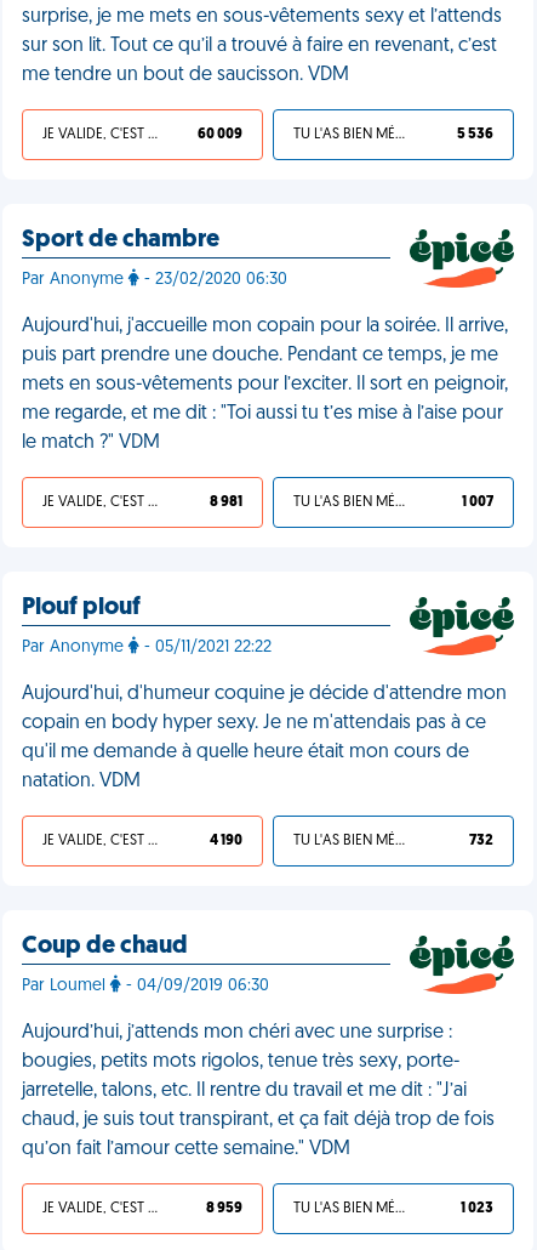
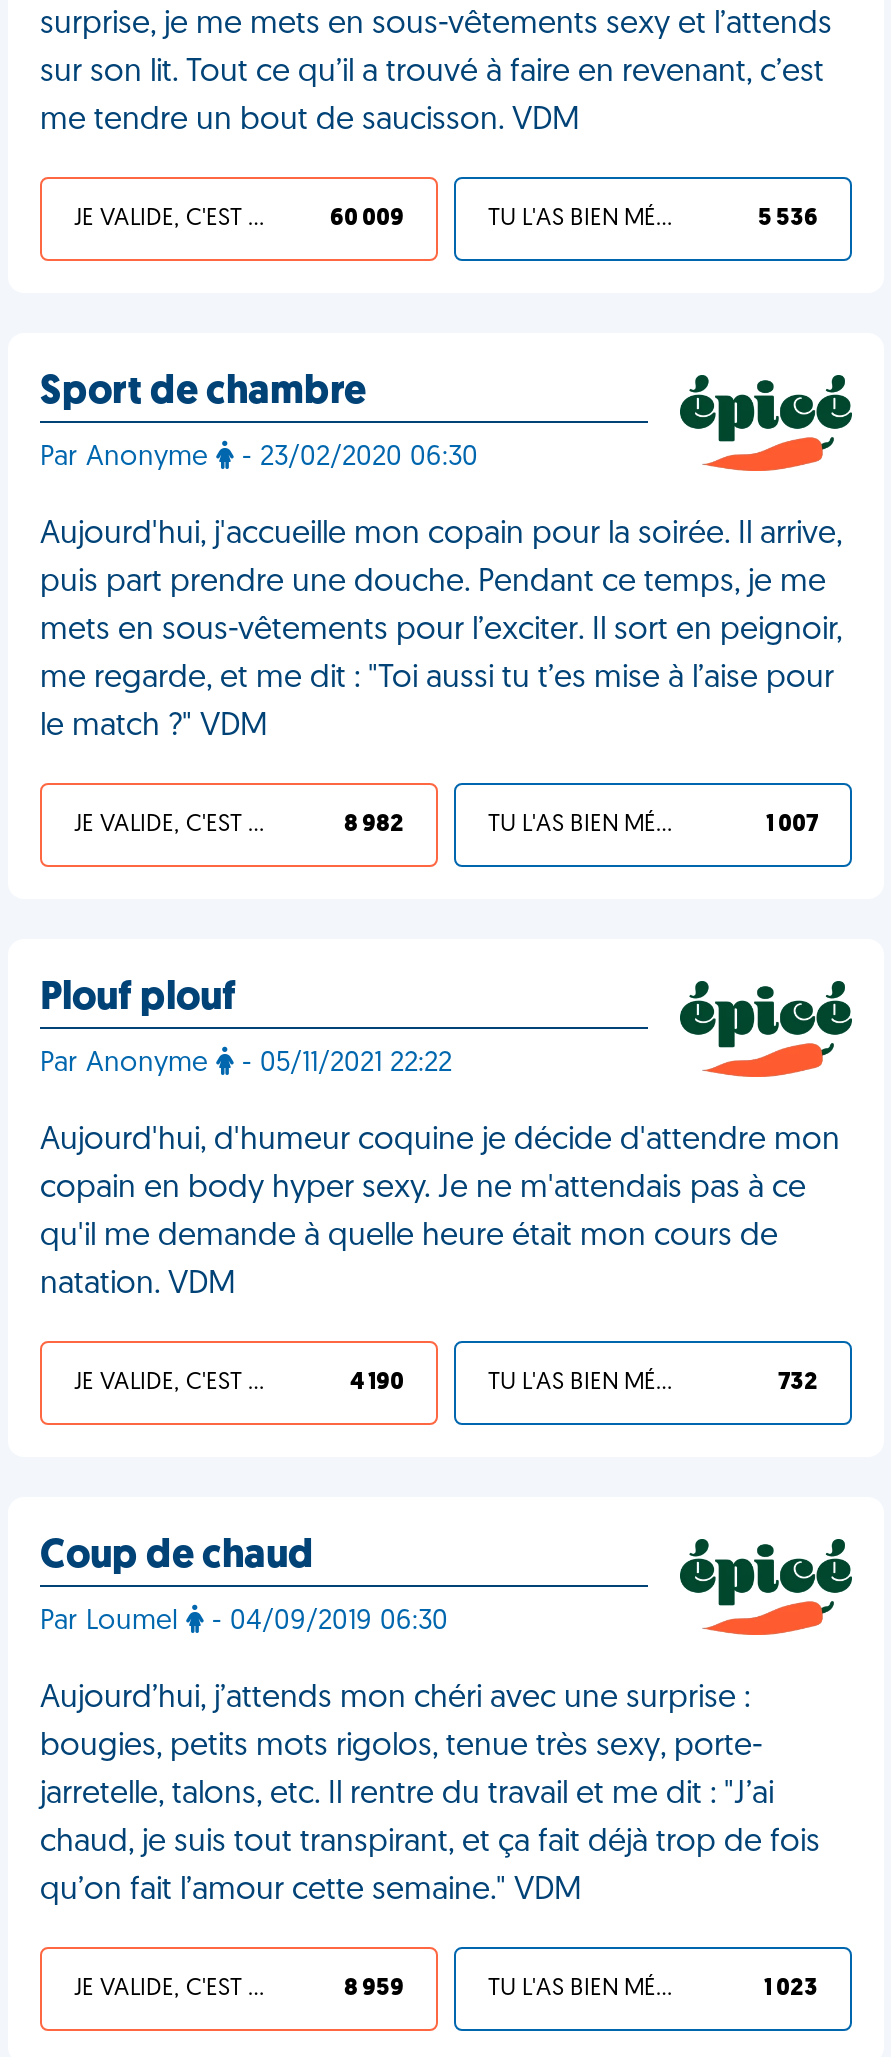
- 8 981
+ 8 982
